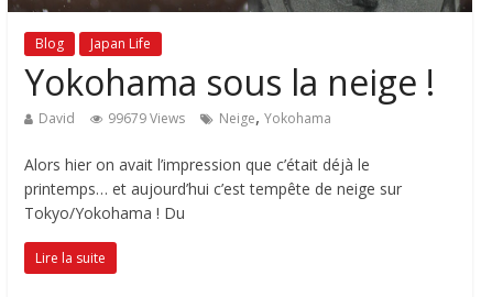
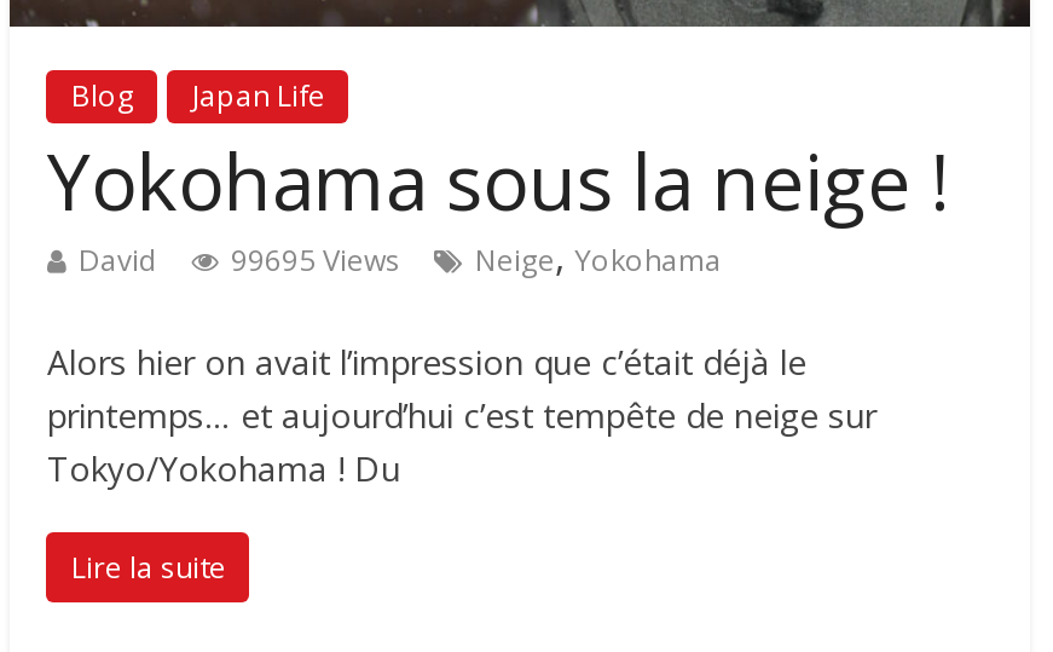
- David 99679 Views Neige, Yokohama
+ David 99695 Views Neige, Yokohama
